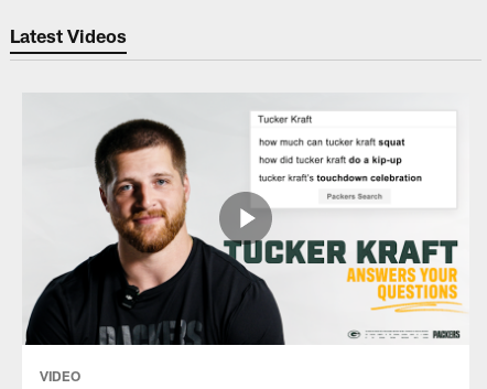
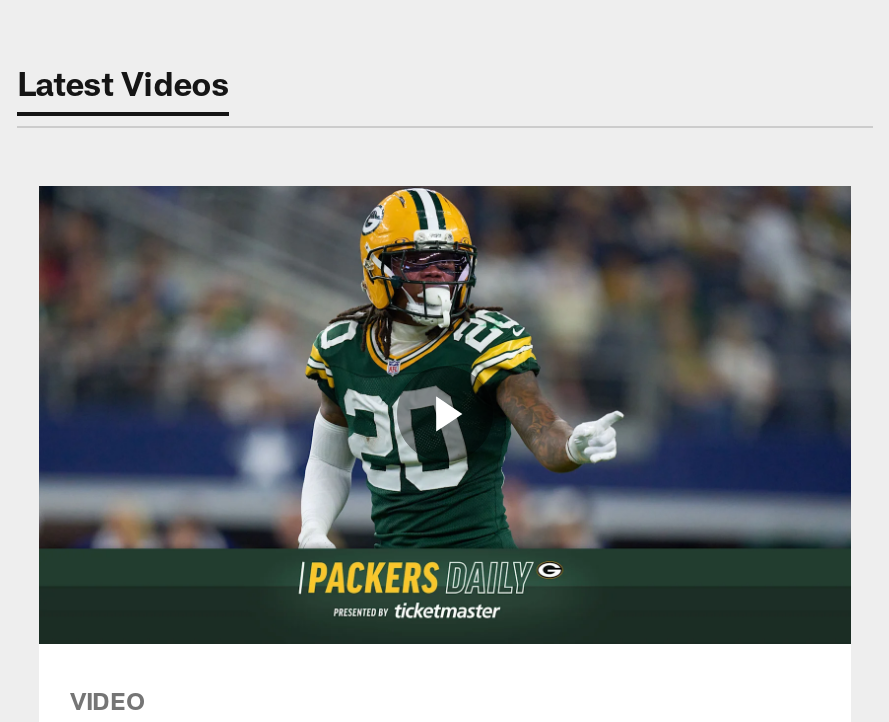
- [image]
+ [image]
